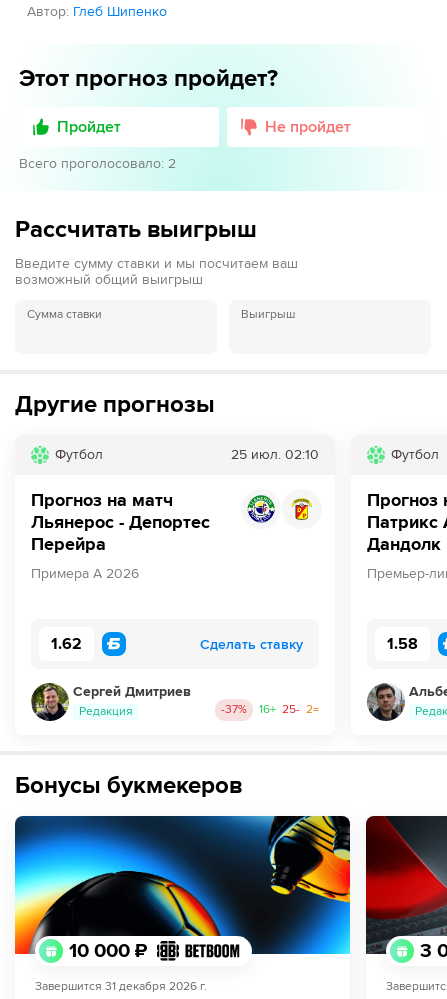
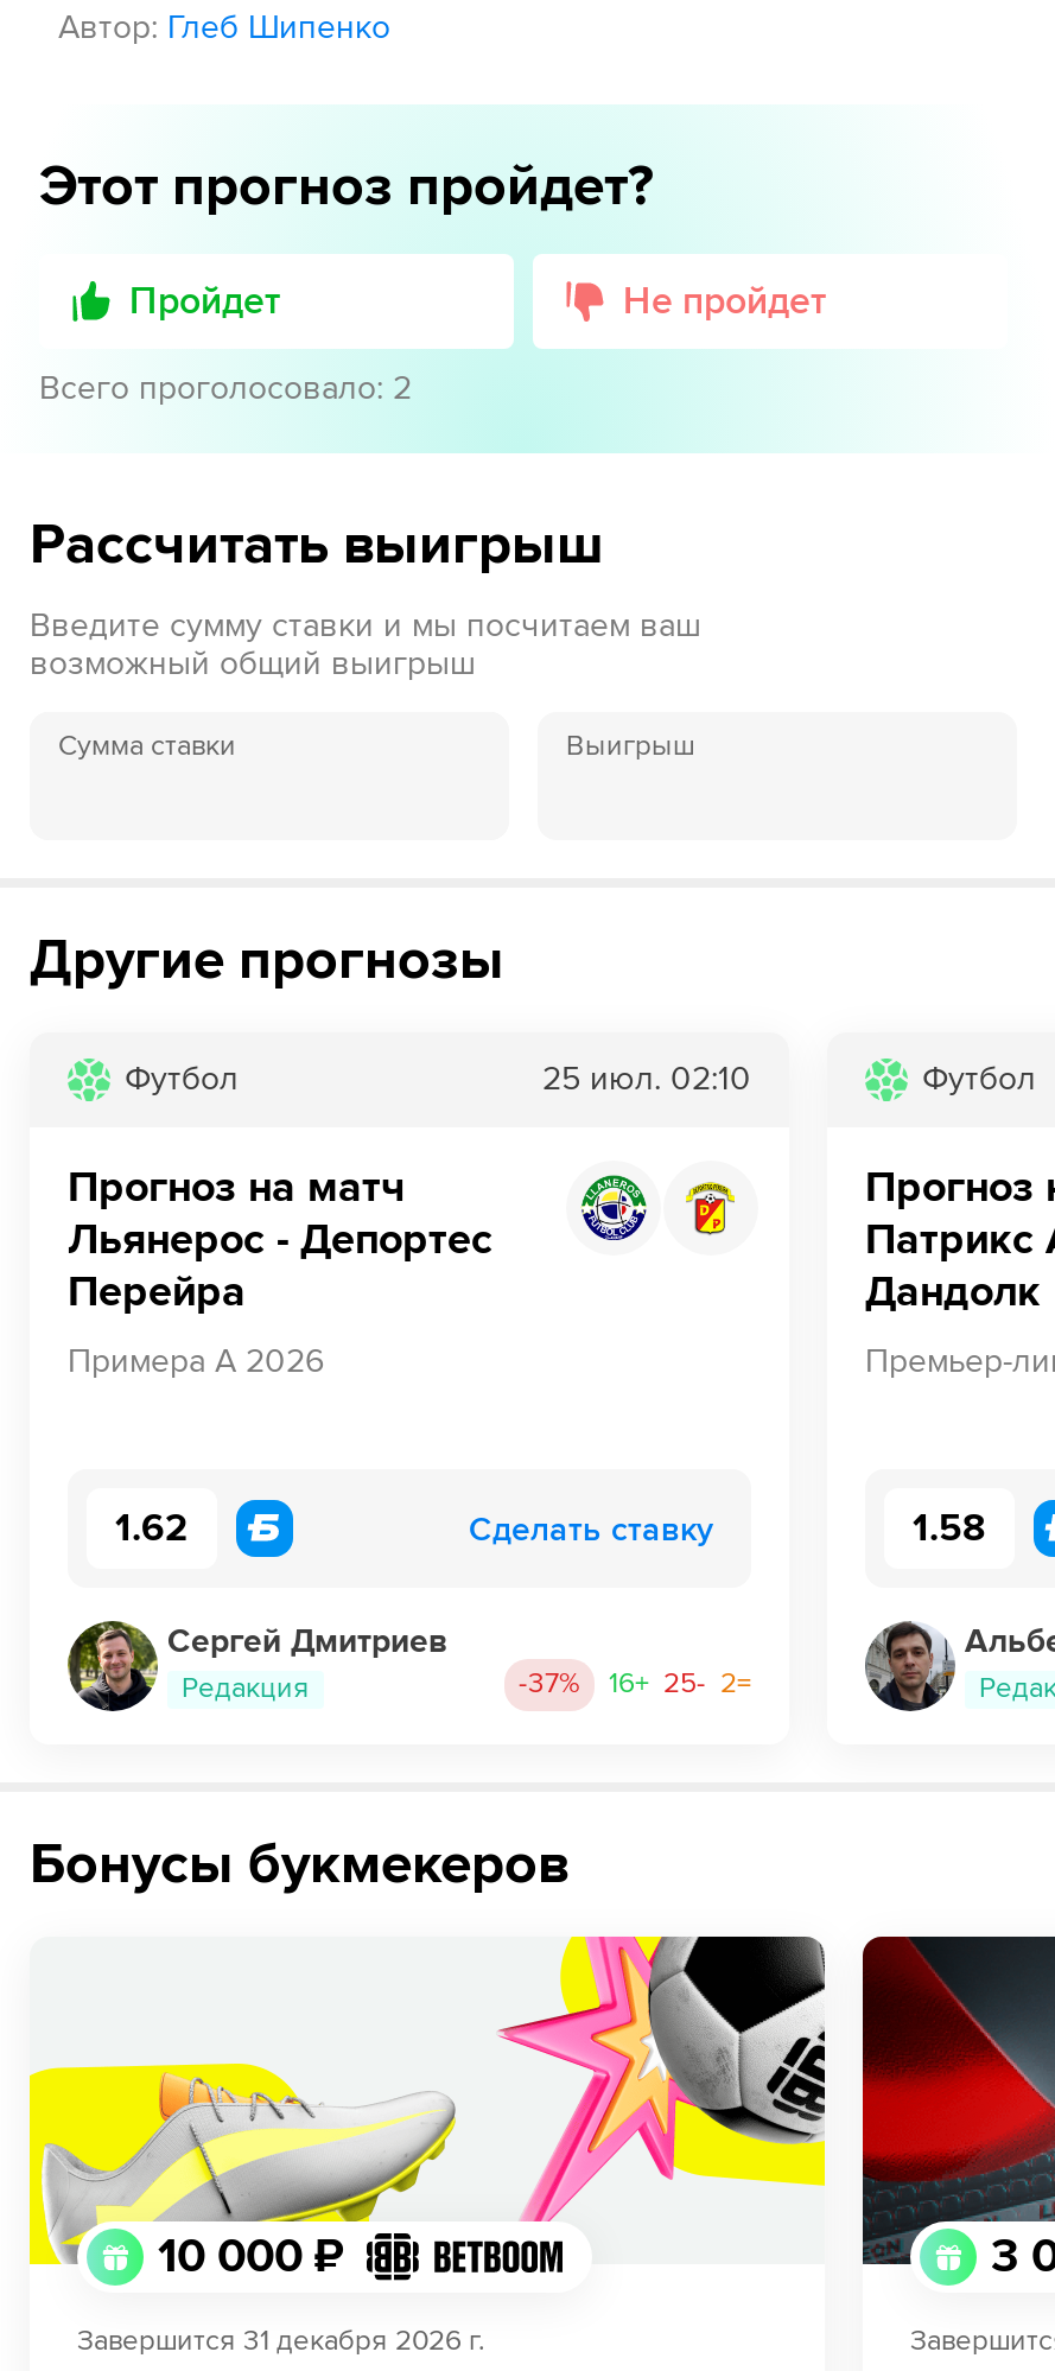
- [image]
+ [image]
